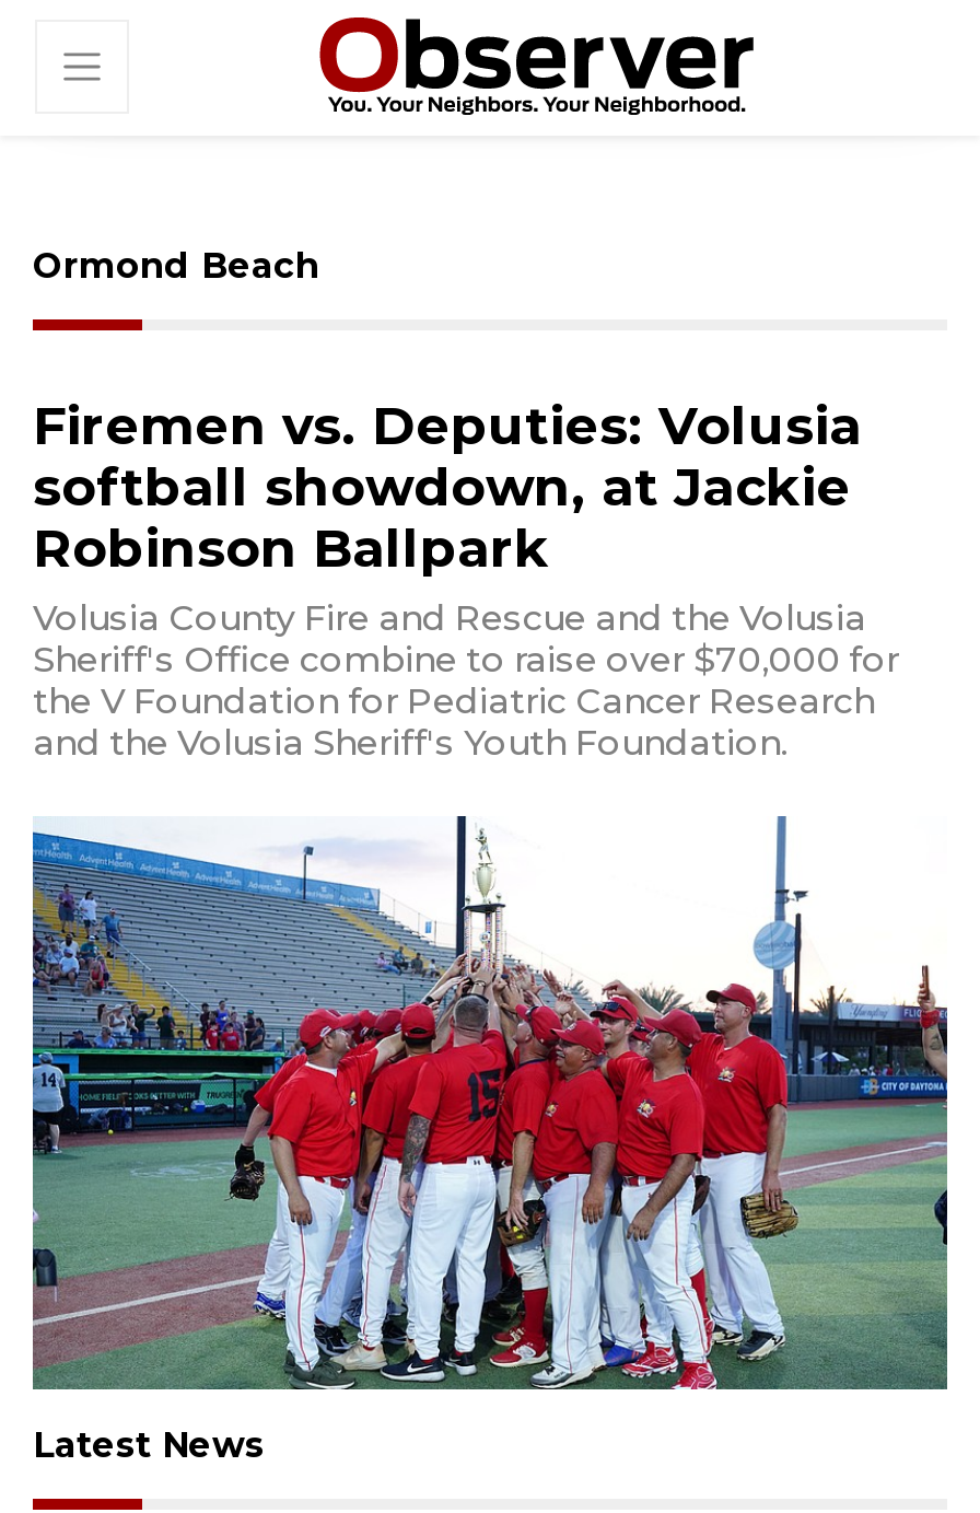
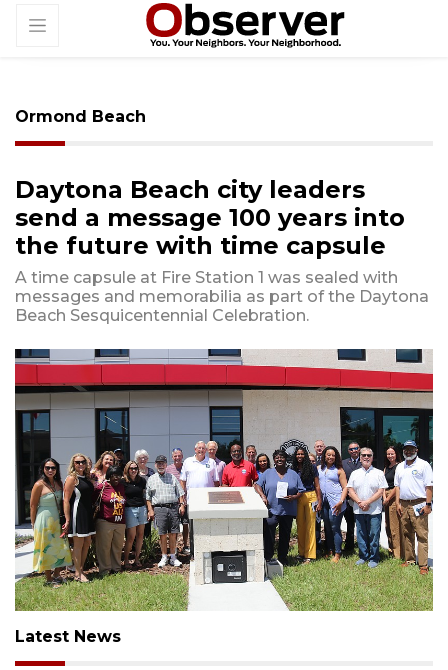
- Firemen vs. Deputies: Volusia
- softball showdown, at Jackie
- Robinson Ballpark
- Volusia County Fire and Rescue and the Volusia
- Sheriff's Office combine to raise over $70,000 for
- the V Foundation for Pediatric Cancer Research
- and the Volusia Sheriff's Youth Foundation.
+ Daytona Beach city leaders
+ send a message 100 years into
+ the future with time capsule
+ A time capsule at Fire Station 1 was sealed with
+ messages and memorabilia as part of the Daytona
+ Beach Sesquicentennial Celebration.

- [image]
+ [image]
